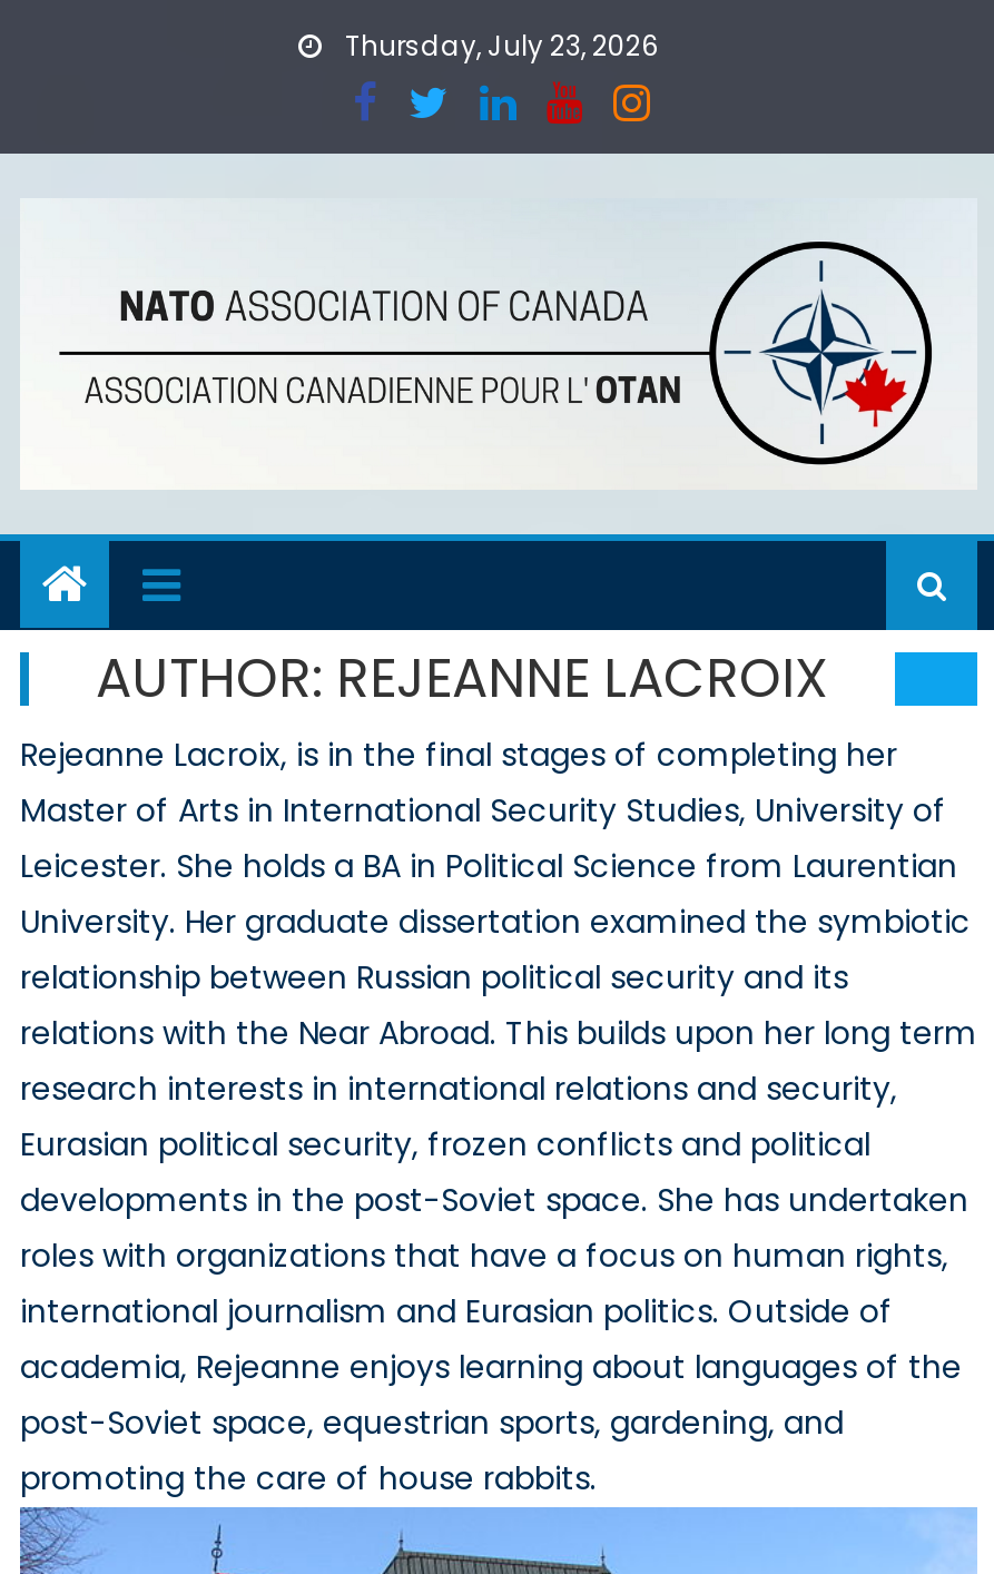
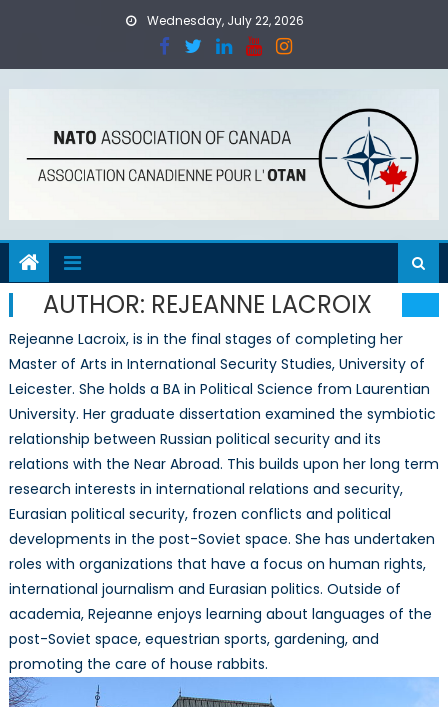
- Thursday, July 23, 2026
+ Wednesday, July 22, 2026
